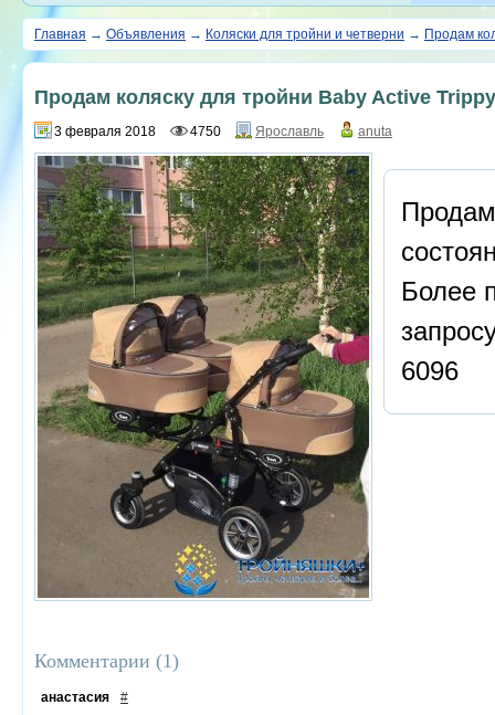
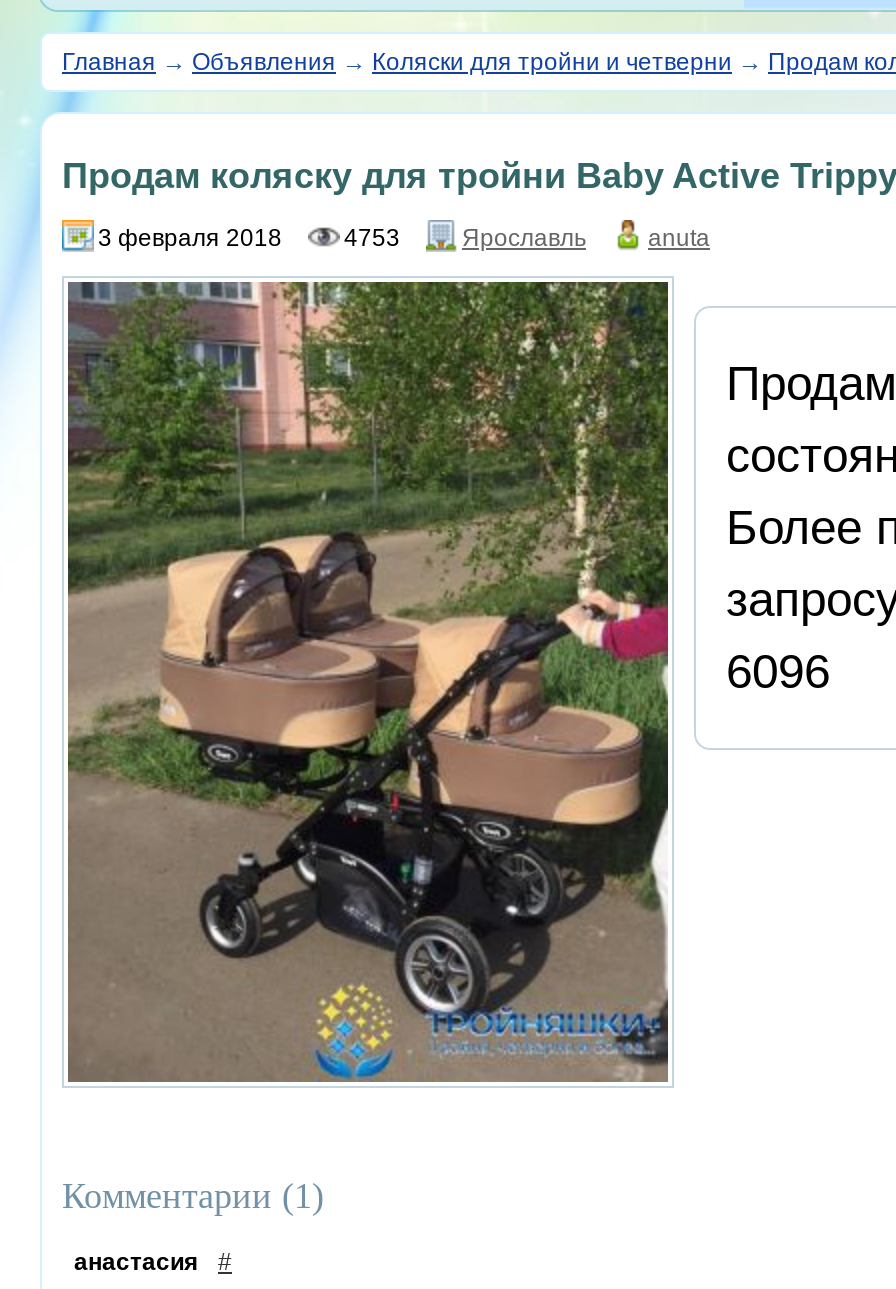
- 4750
+ 4753
